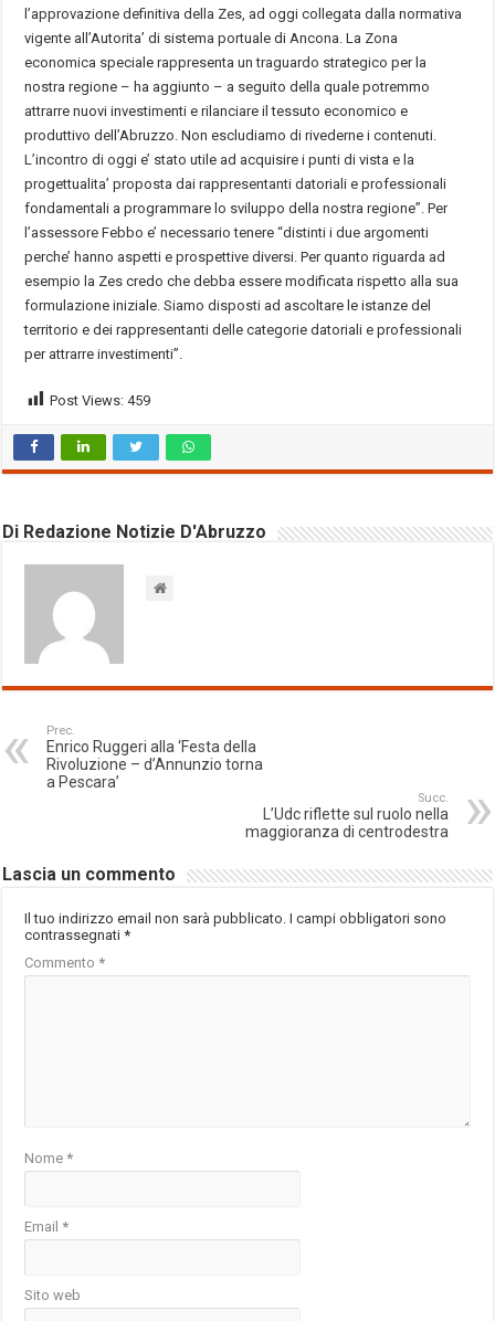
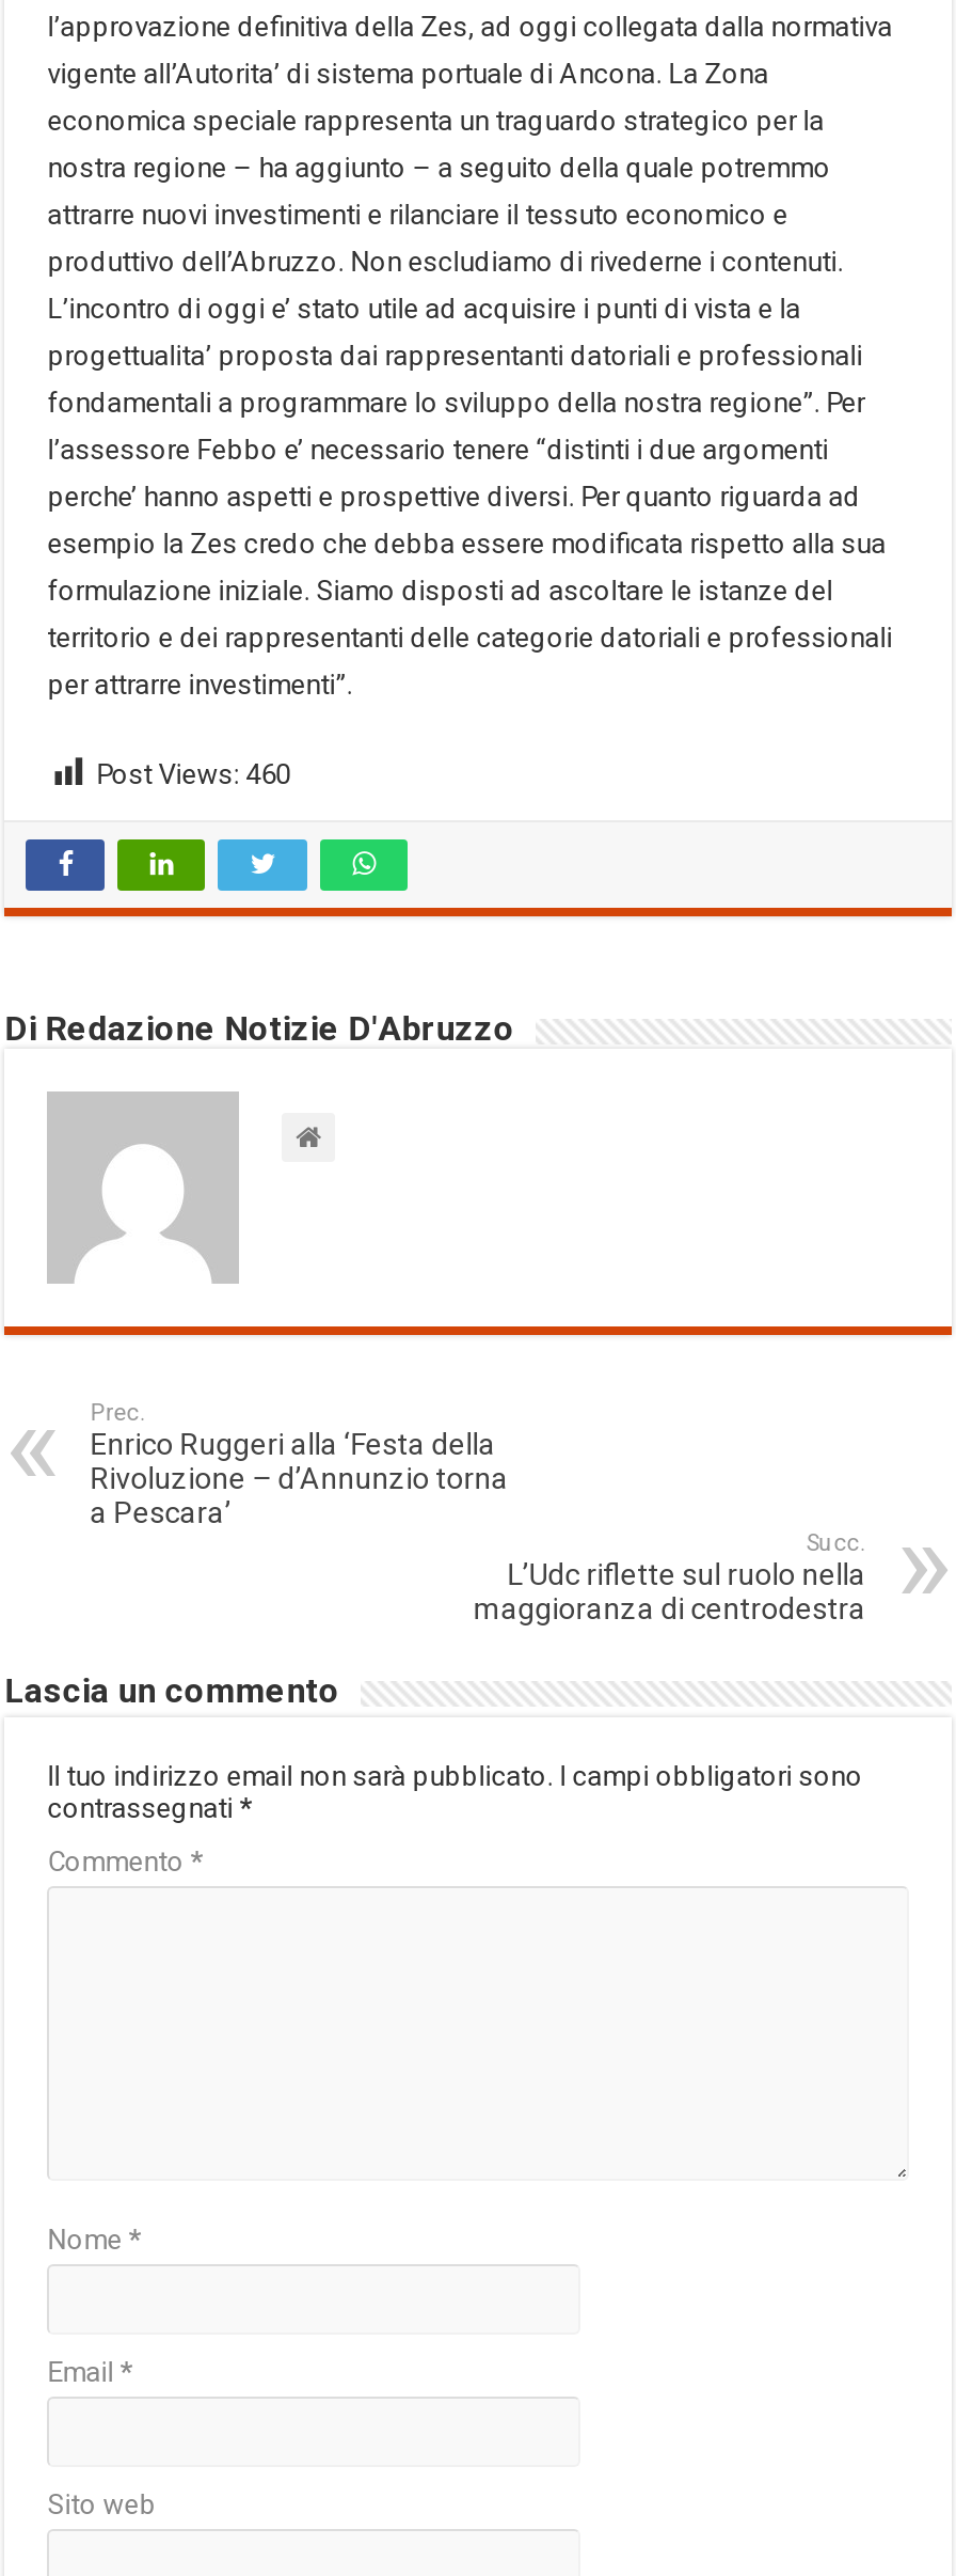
- Post Views: 459
+ Post Views: 460
